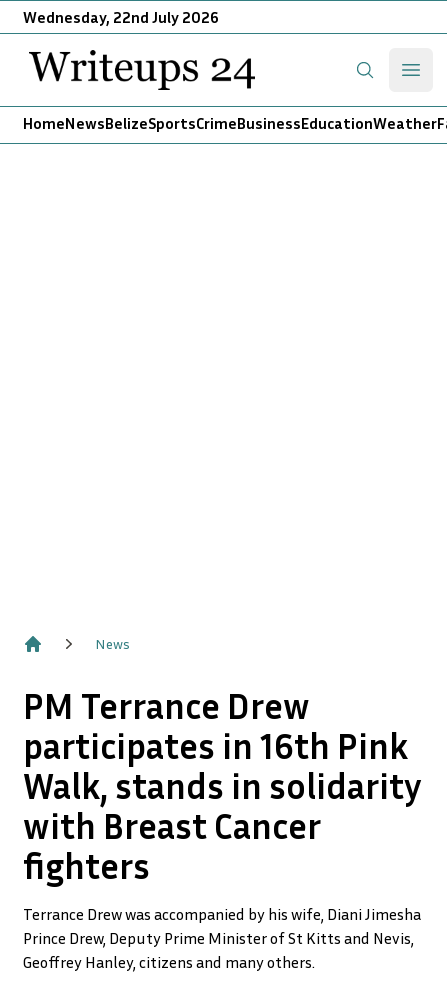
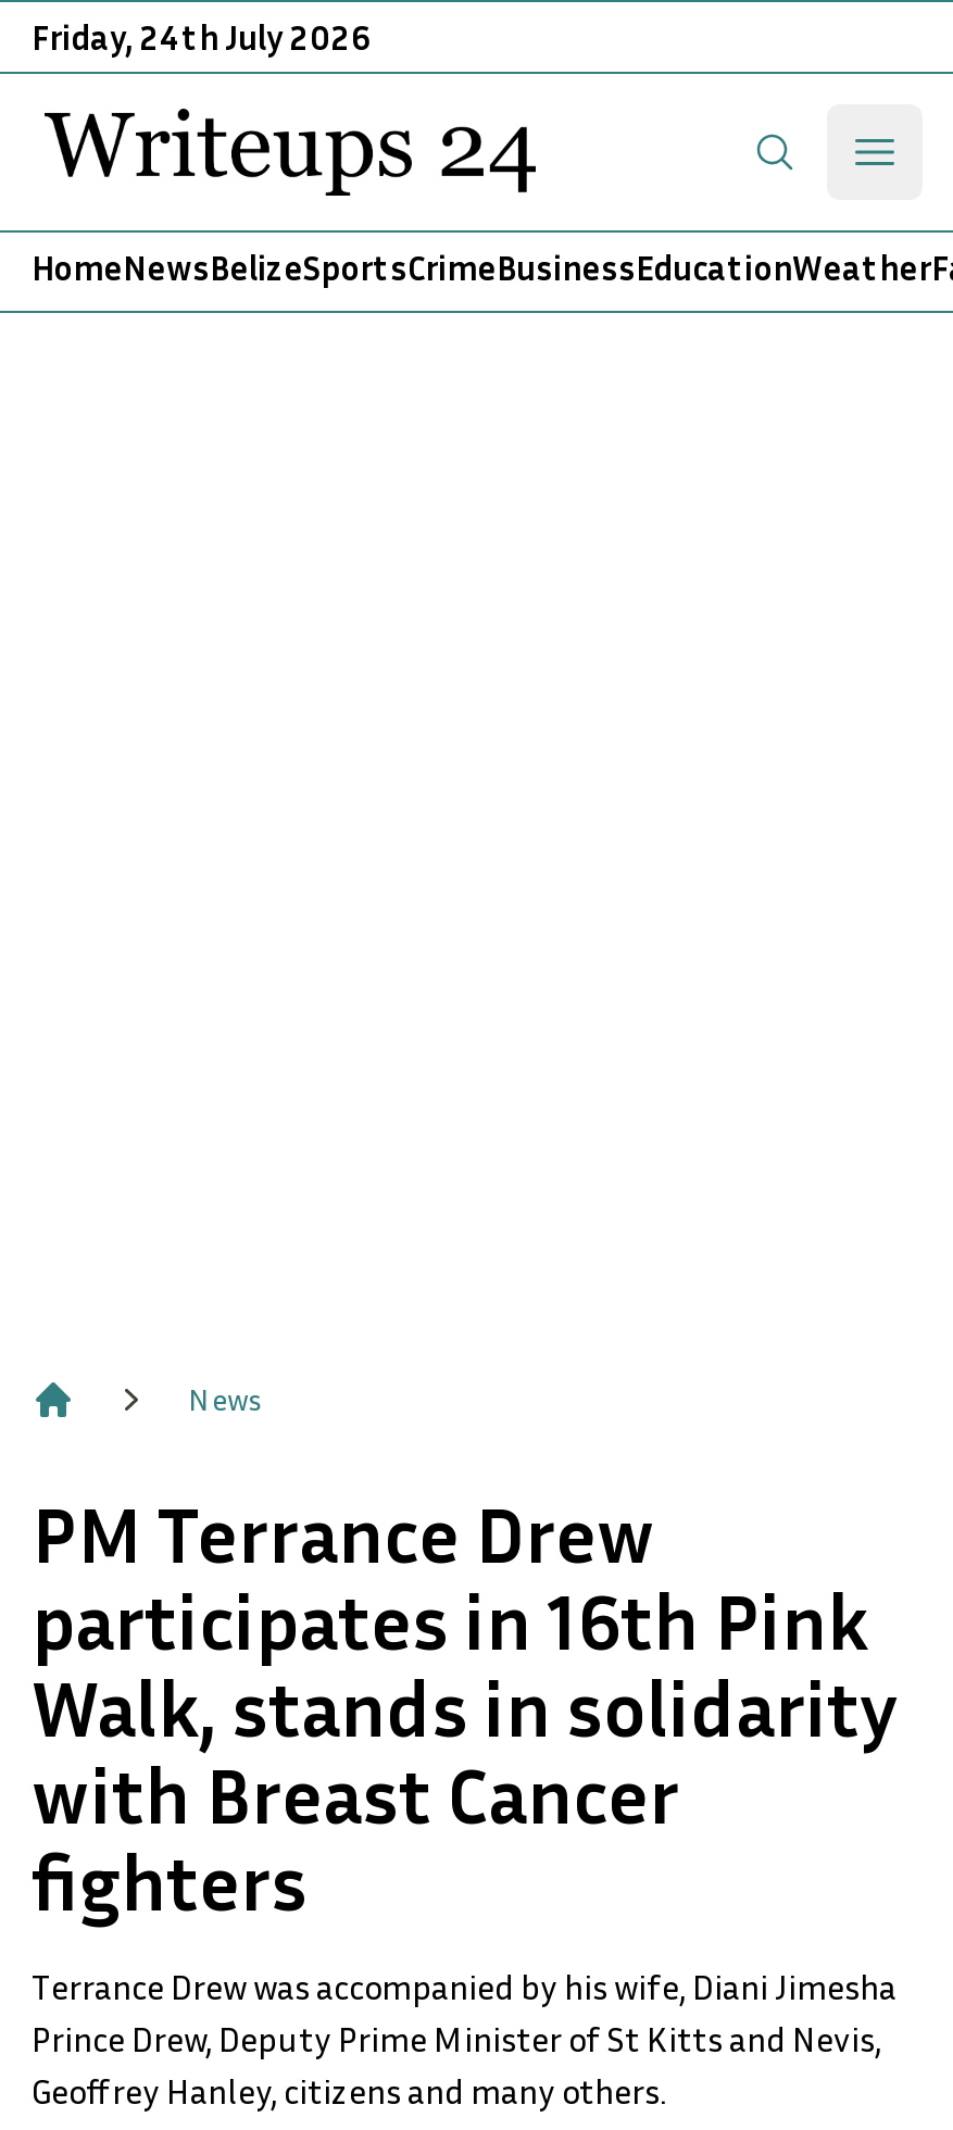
- Wednesday, 22nd July 2026
+ Friday, 24th July 2026
